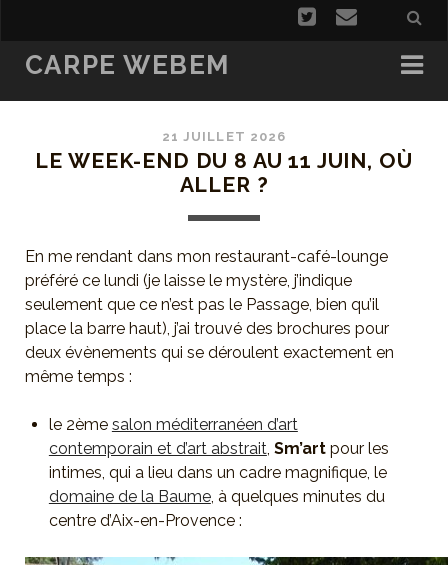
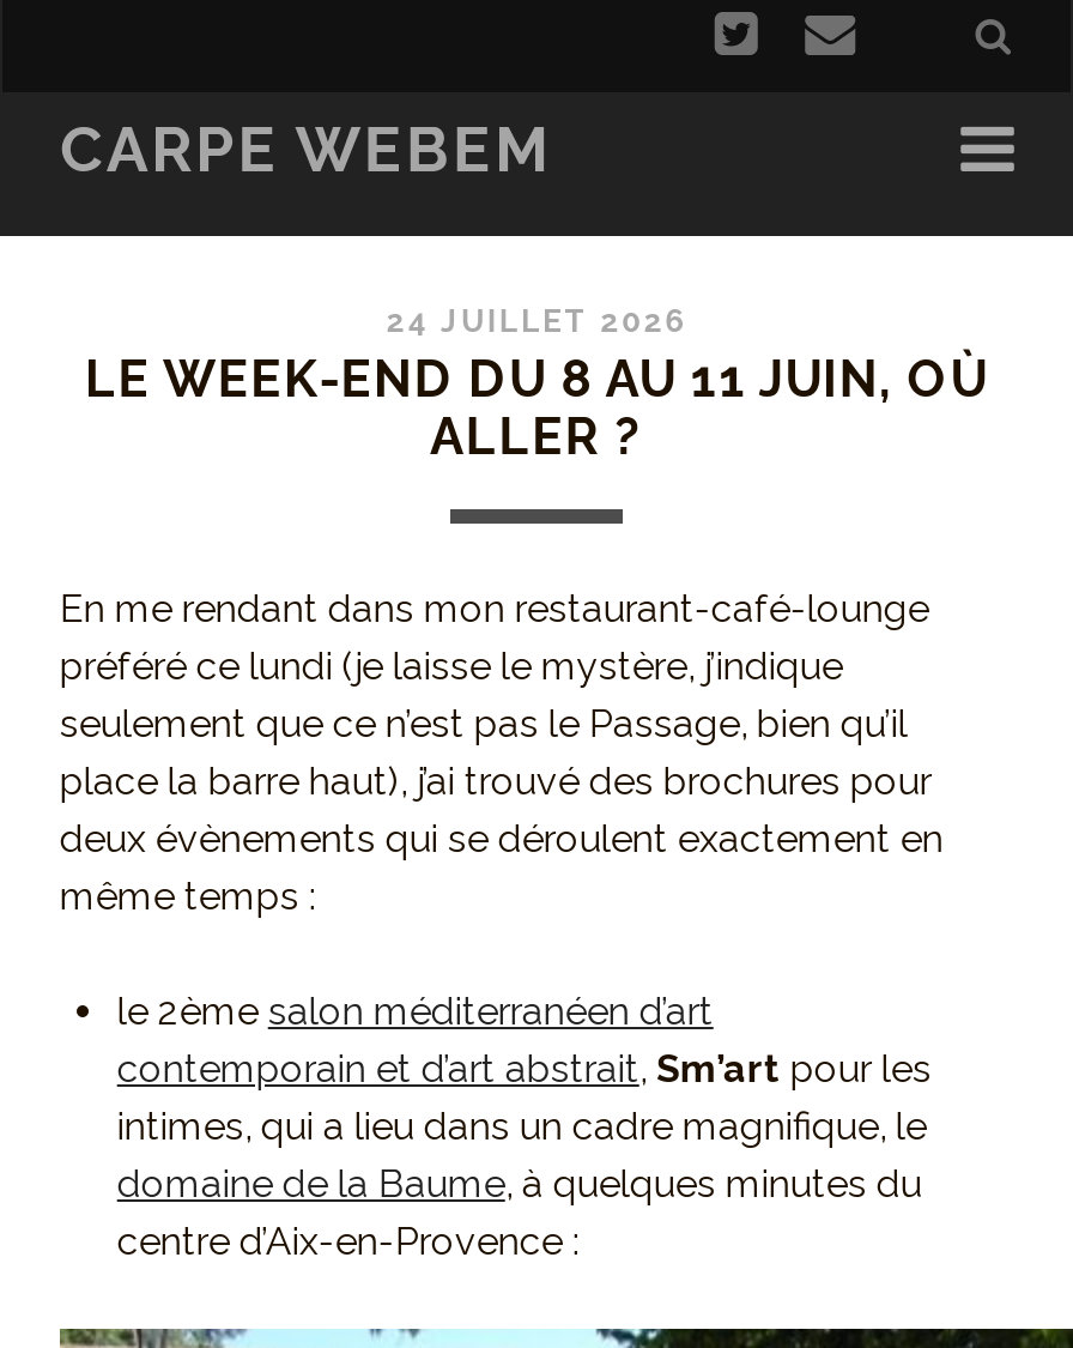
- 21 JUILLET 2026
+ 24 JUILLET 2026
